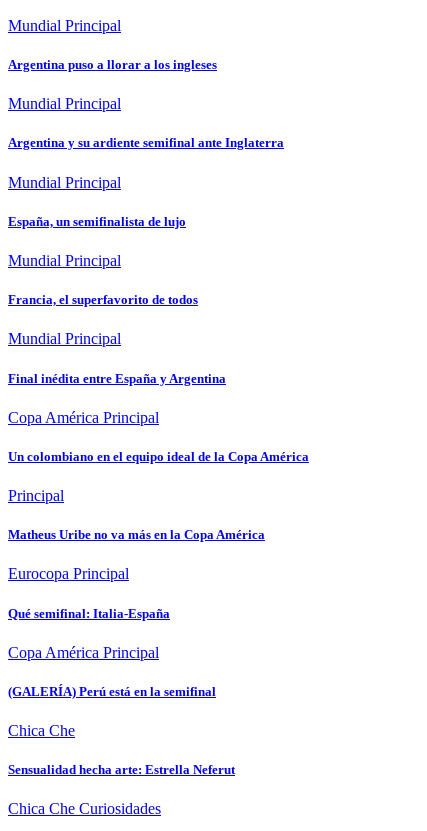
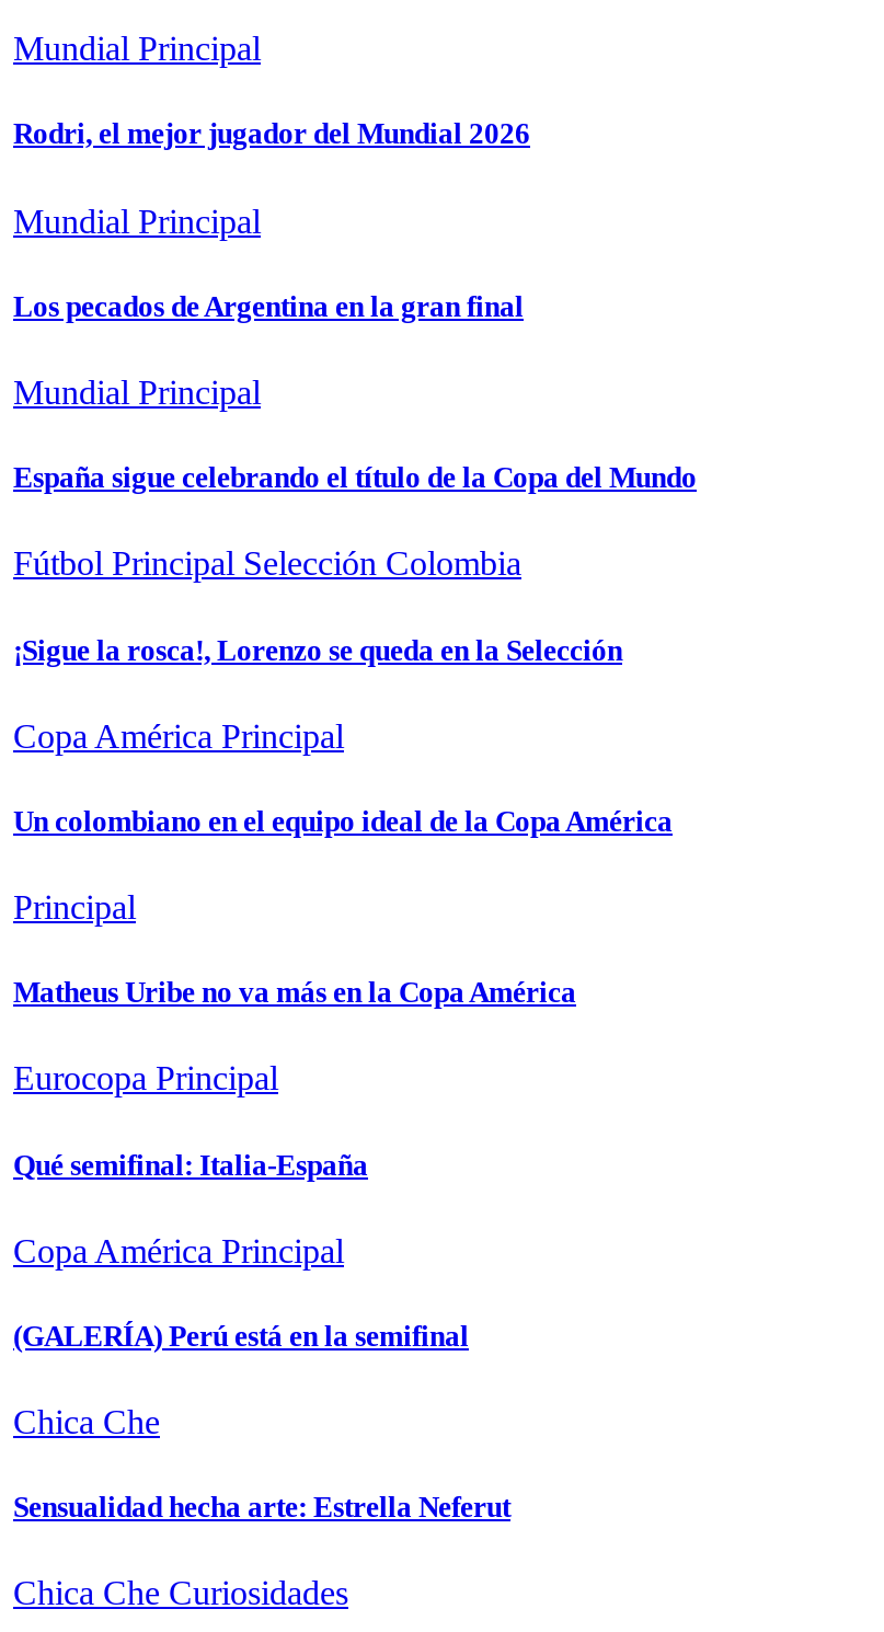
- Argentina puso a llorar a los ingleses
+ Rodri, el mejor jugador del Mundial 2026

- Argentina y su ardiente semifinal ante Inglaterra
+ Los pecados de Argentina en la gran final

- España, un semifinalista de lujo
- Mundial Principal
- Francia, el superfavorito de todos
- Mundial Principal
- Final inédita entre España y Argentina
+ España sigue celebrando el título de la Copa del Mundo
+ Fútbol Principal Selección Colombia
+ ¡Sigue la rosca!, Lorenzo se queda en la Selección
